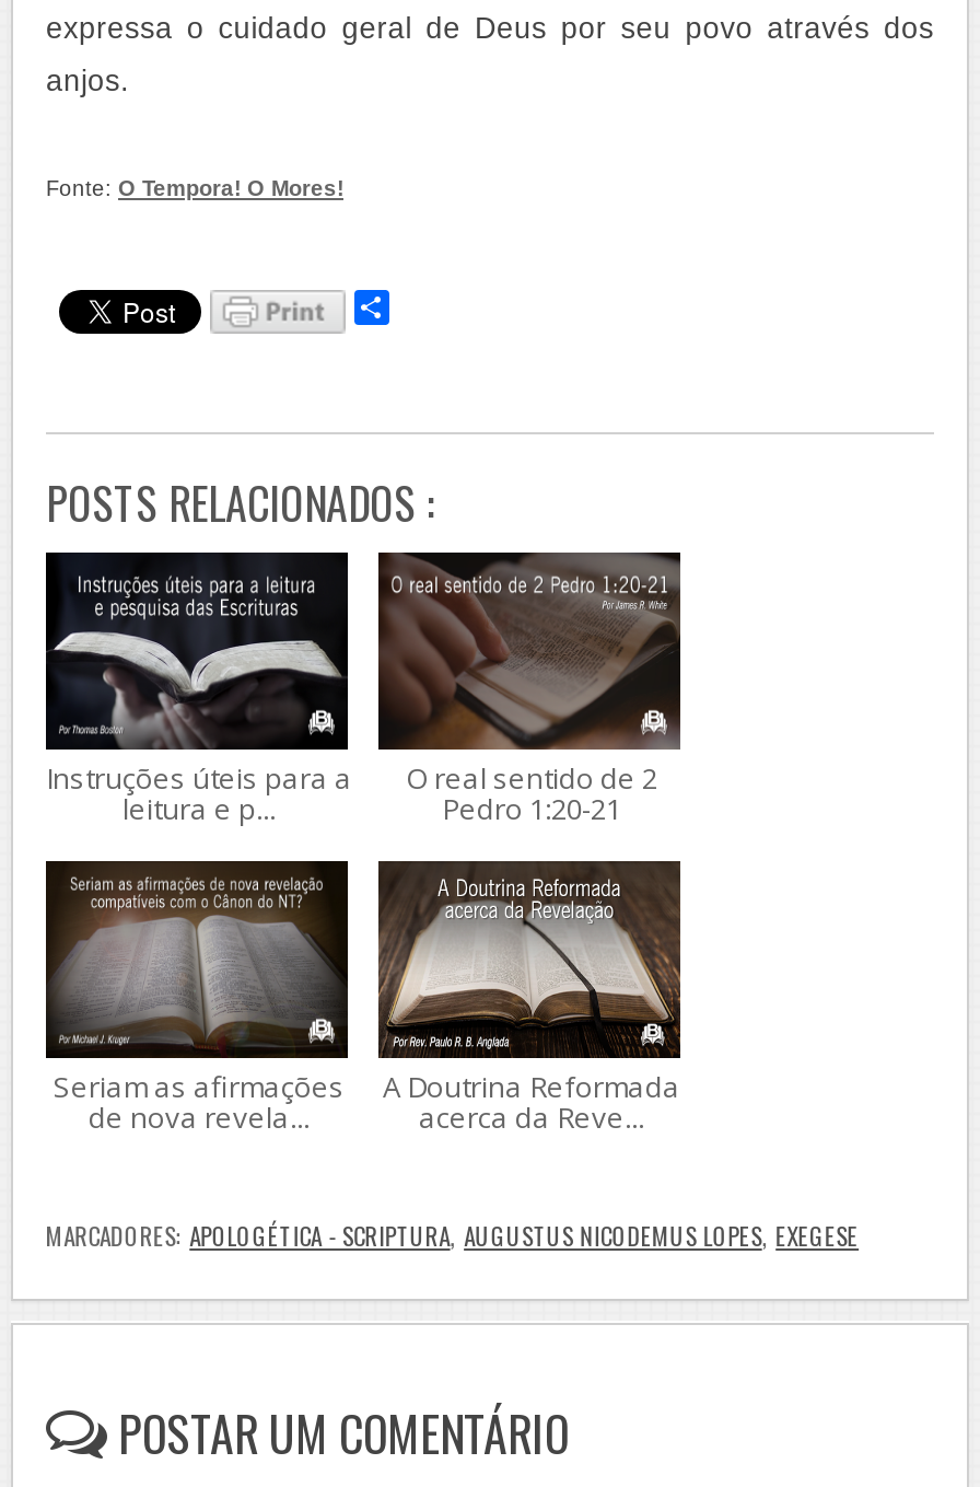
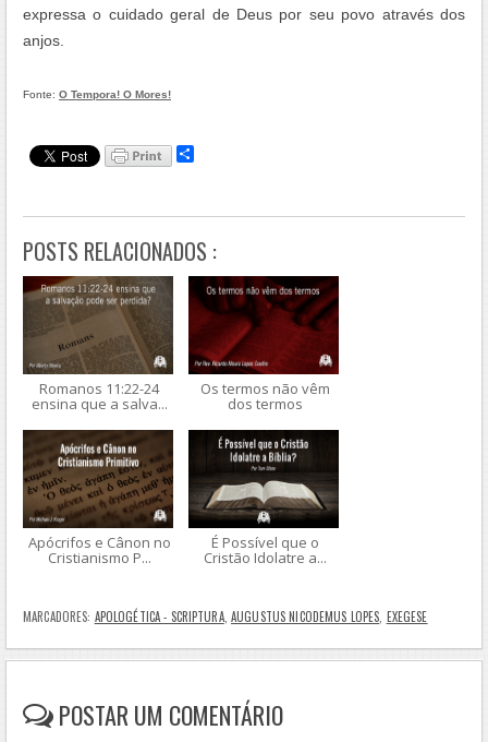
- [image]
- Instruções úteis para a
- leitura e p...
+ [image]
+ Romanos 11:22-24
+ ensina que a salva...

- [image]
- O real sentido de 2
- Pedro 1:20-21
+ [image]
+ Os termos não vêm
+ dos termos

- [image]
- A Doutrina Reformada
- acerca da Reve...
+ [image]
+ É Possível que o
+ Cristão Idolatre a...

- [image]
- Seriam as afirmações
- de nova revela...
+ [image]
+ Apócrifos e Cânon no
+ Cristianismo P...
